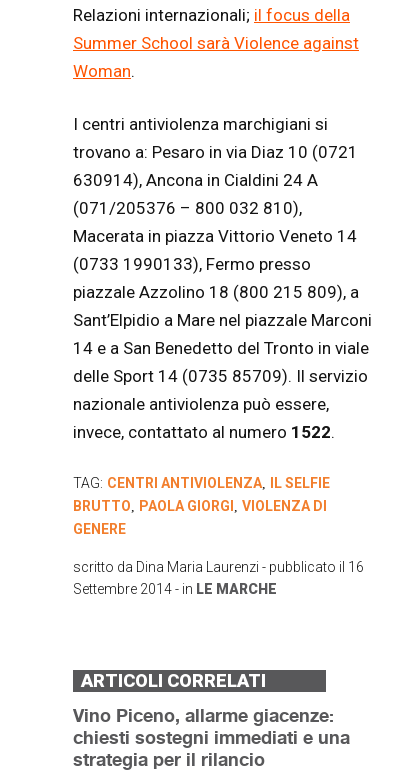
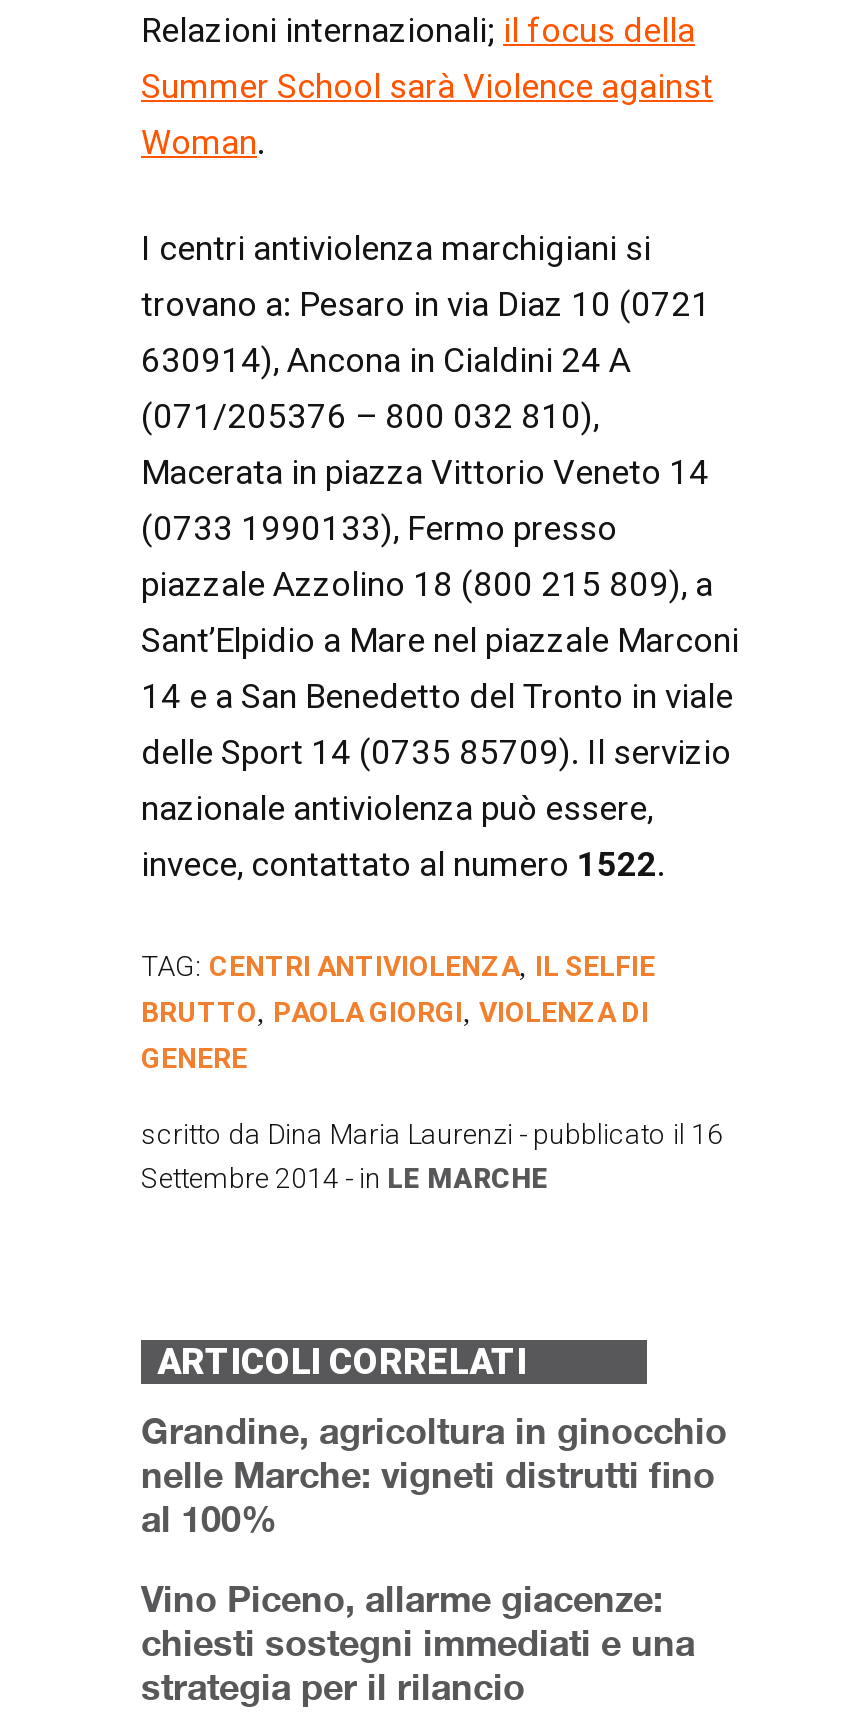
+ Grandine, agricoltura in ginocchio
+ nelle Marche: vigneti distrutti fino
+ al 100%
